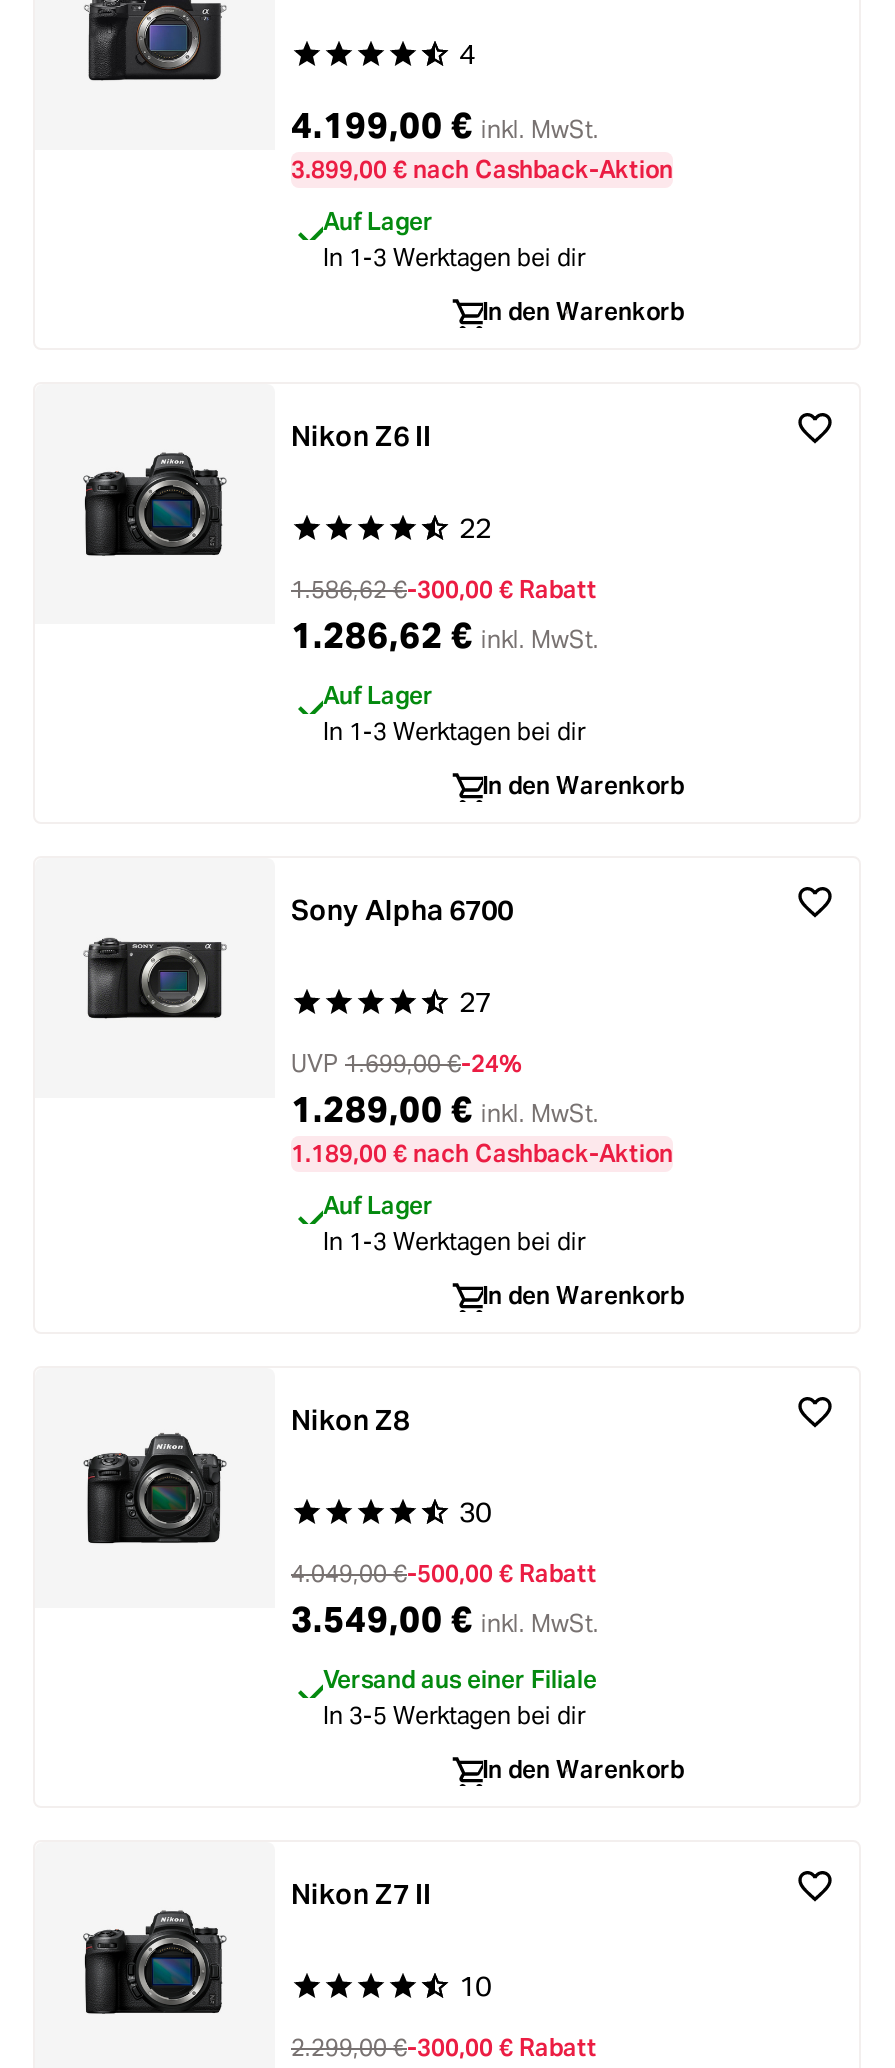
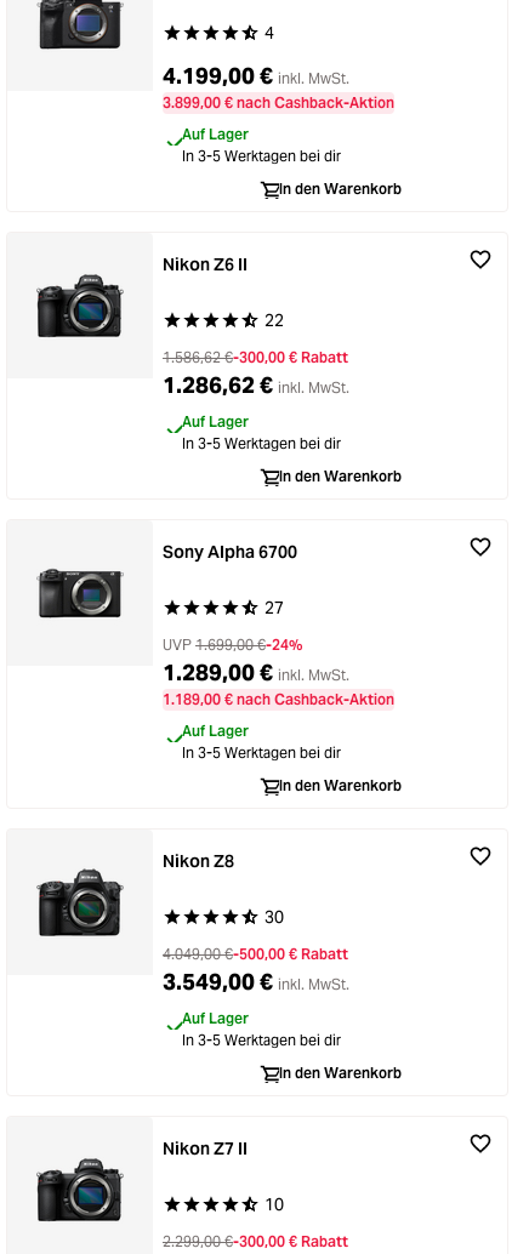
- In 1-3 Werktagen bei dir
+ In 3-5 Werktagen bei dir

- In 1-3 Werktagen bei dir
+ In 3-5 Werktagen bei dir

- In 1-3 Werktagen bei dir
+ In 3-5 Werktagen bei dir

- Versand aus einer Filiale
+ Auf Lager
